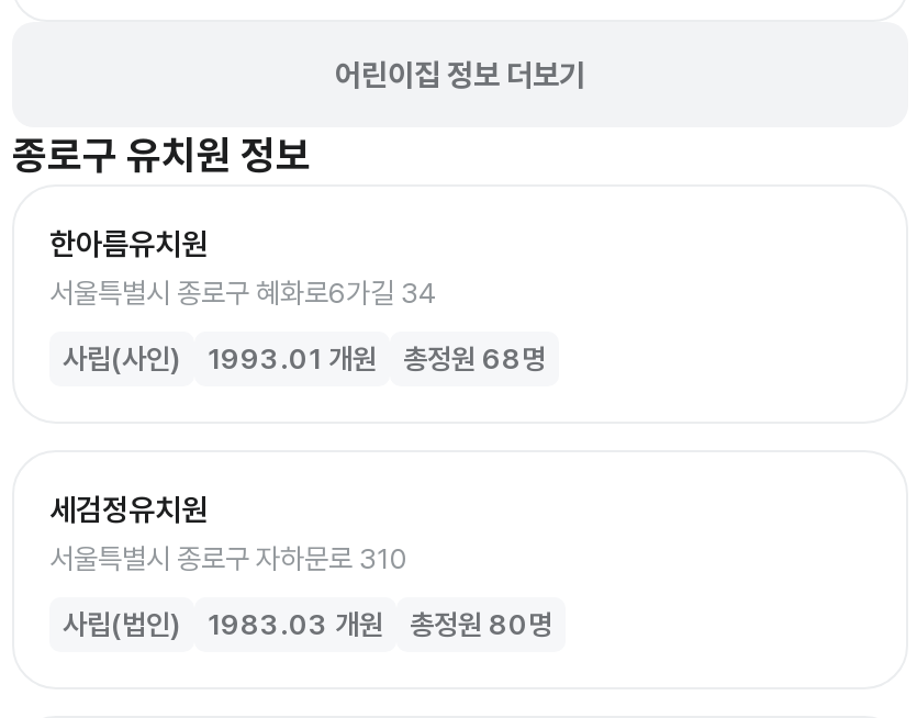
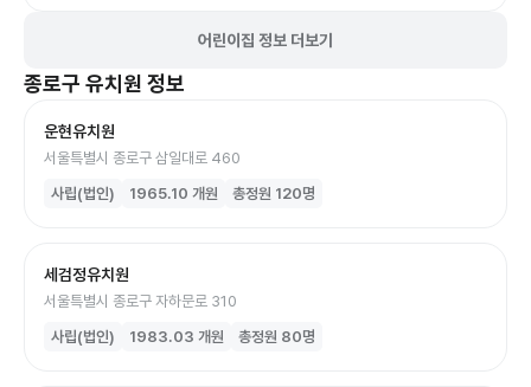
- 한아름유치원
- 서울특별시 종로구 혜화로6가길 34
+ 운현유치원
+ 서울특별시 종로구 삼일대로 460

- 사립(사인)
- 1993.01 개원
- 총정원 68명
+ 사립(법인)
+ 1965.10 개원
+ 총정원 120명
